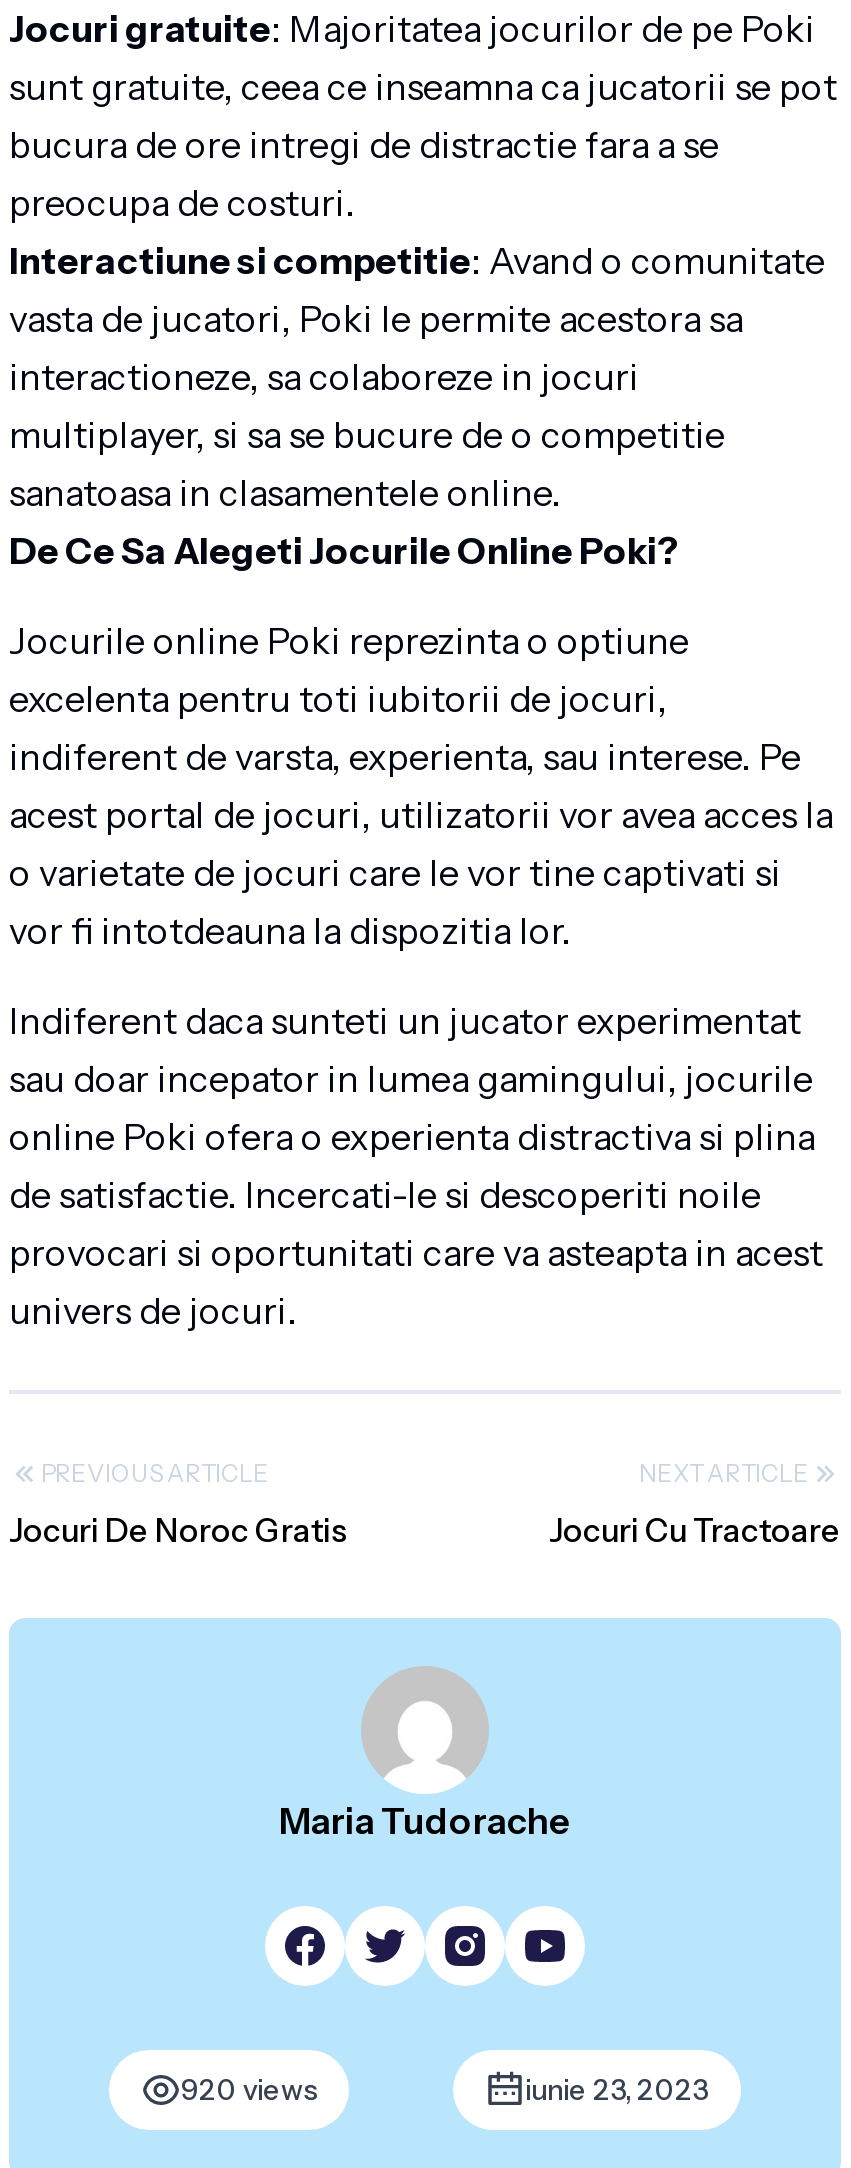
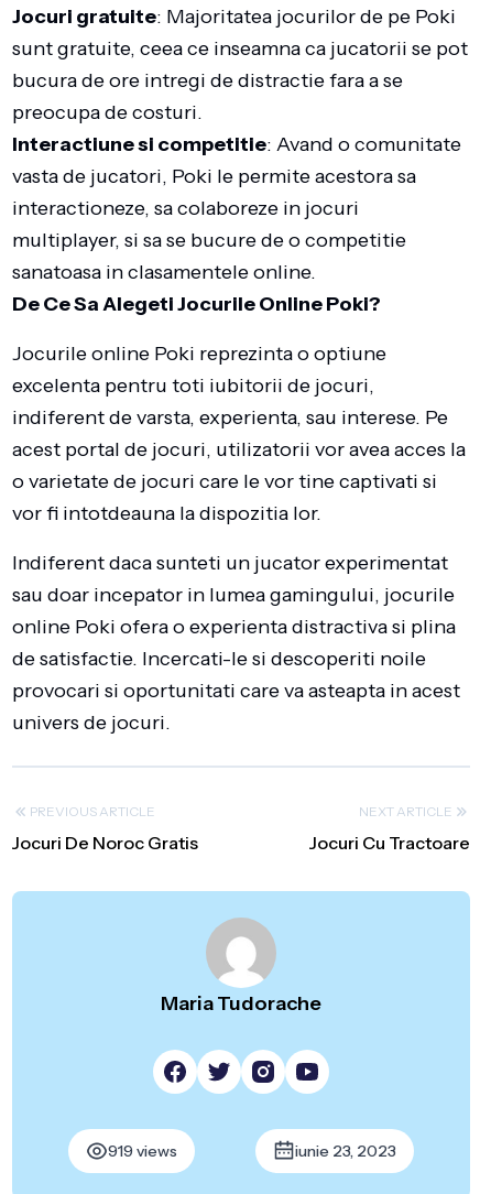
- 920 views
+ 919 views
